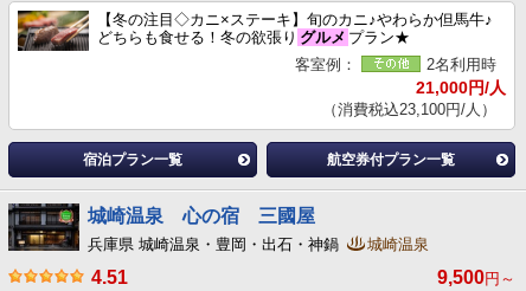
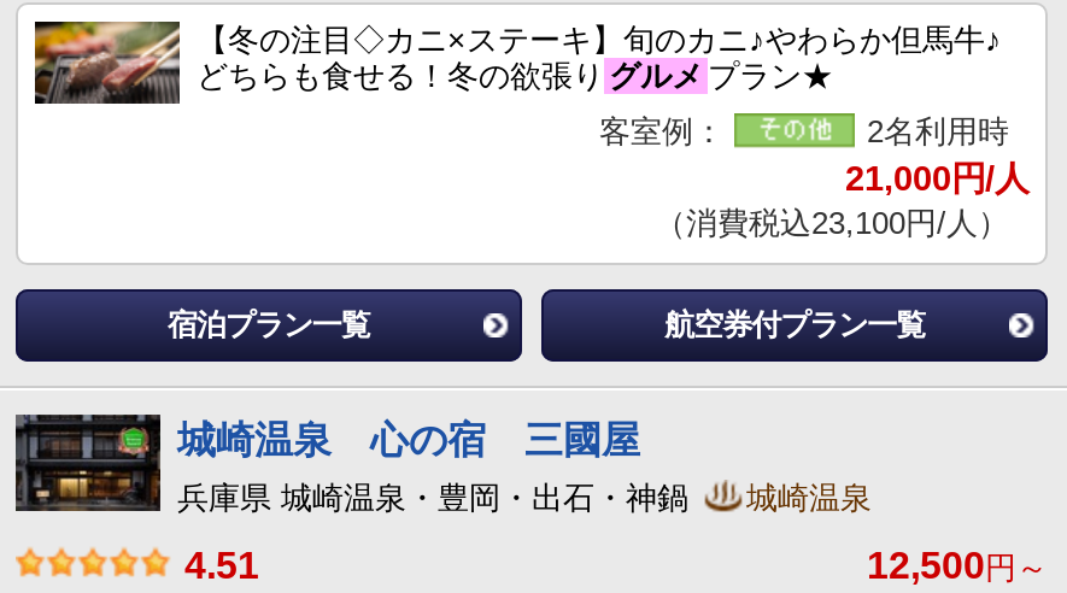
- 9,500円～
+ 12,500円～
